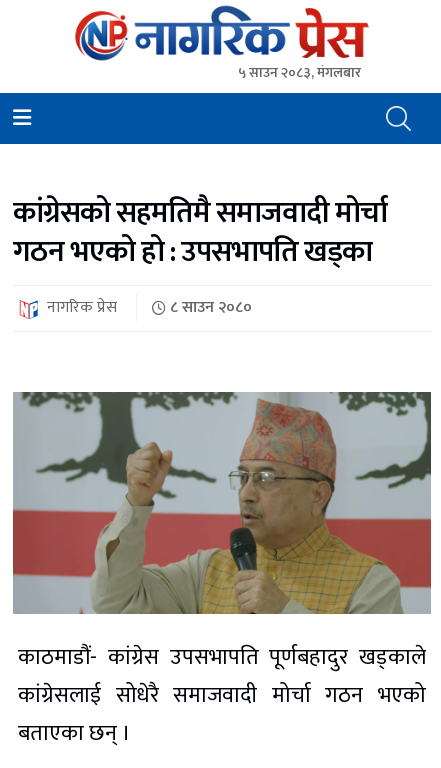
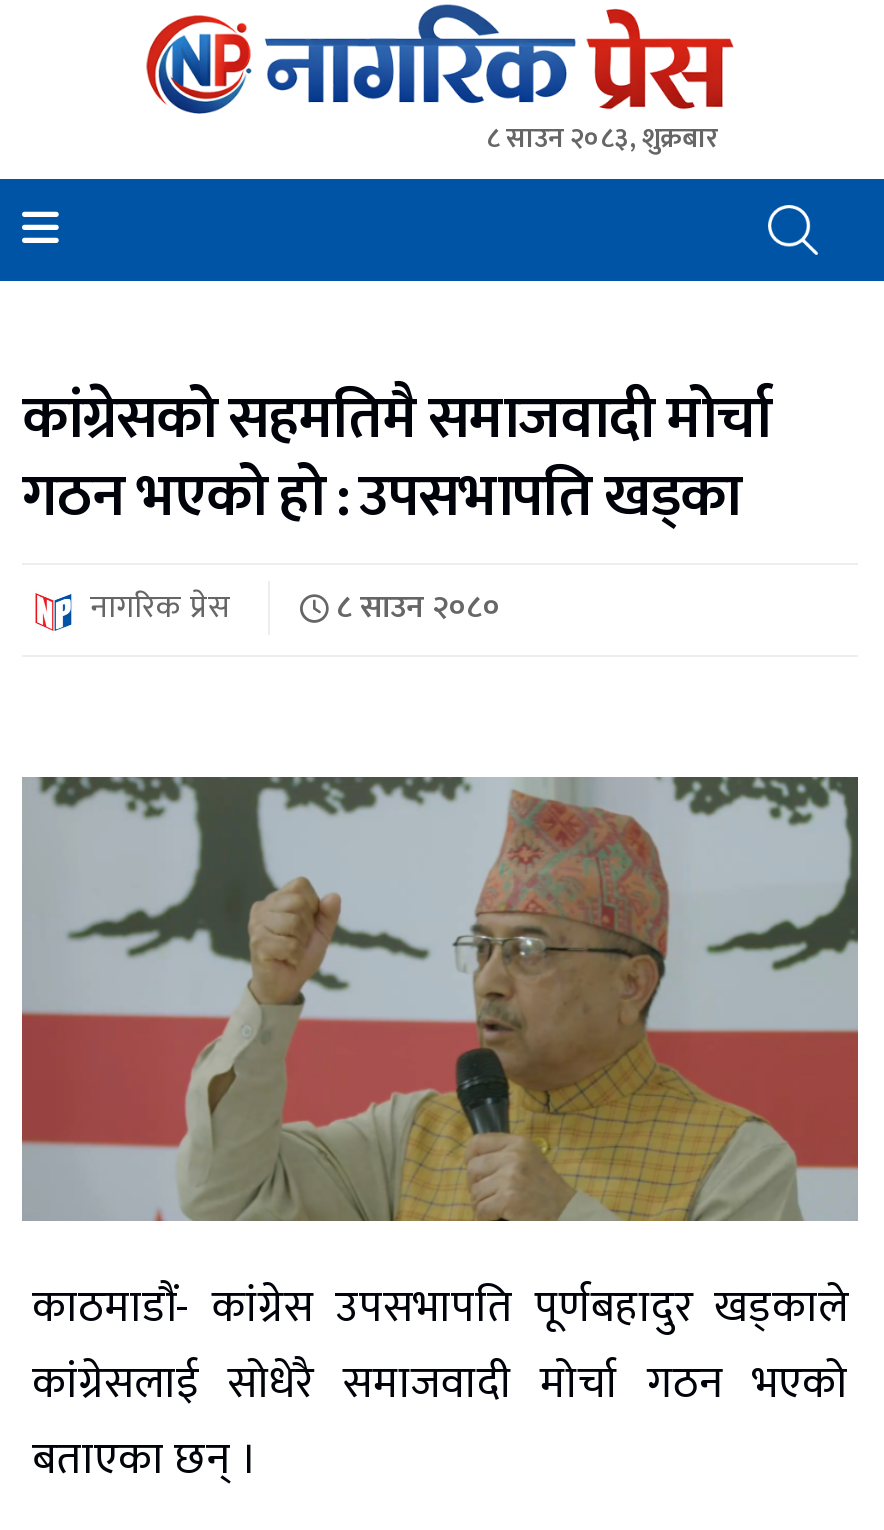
- ५ साउन २०८३, मंगलबार
+ ८ साउन २०८३, शुक्रबार
